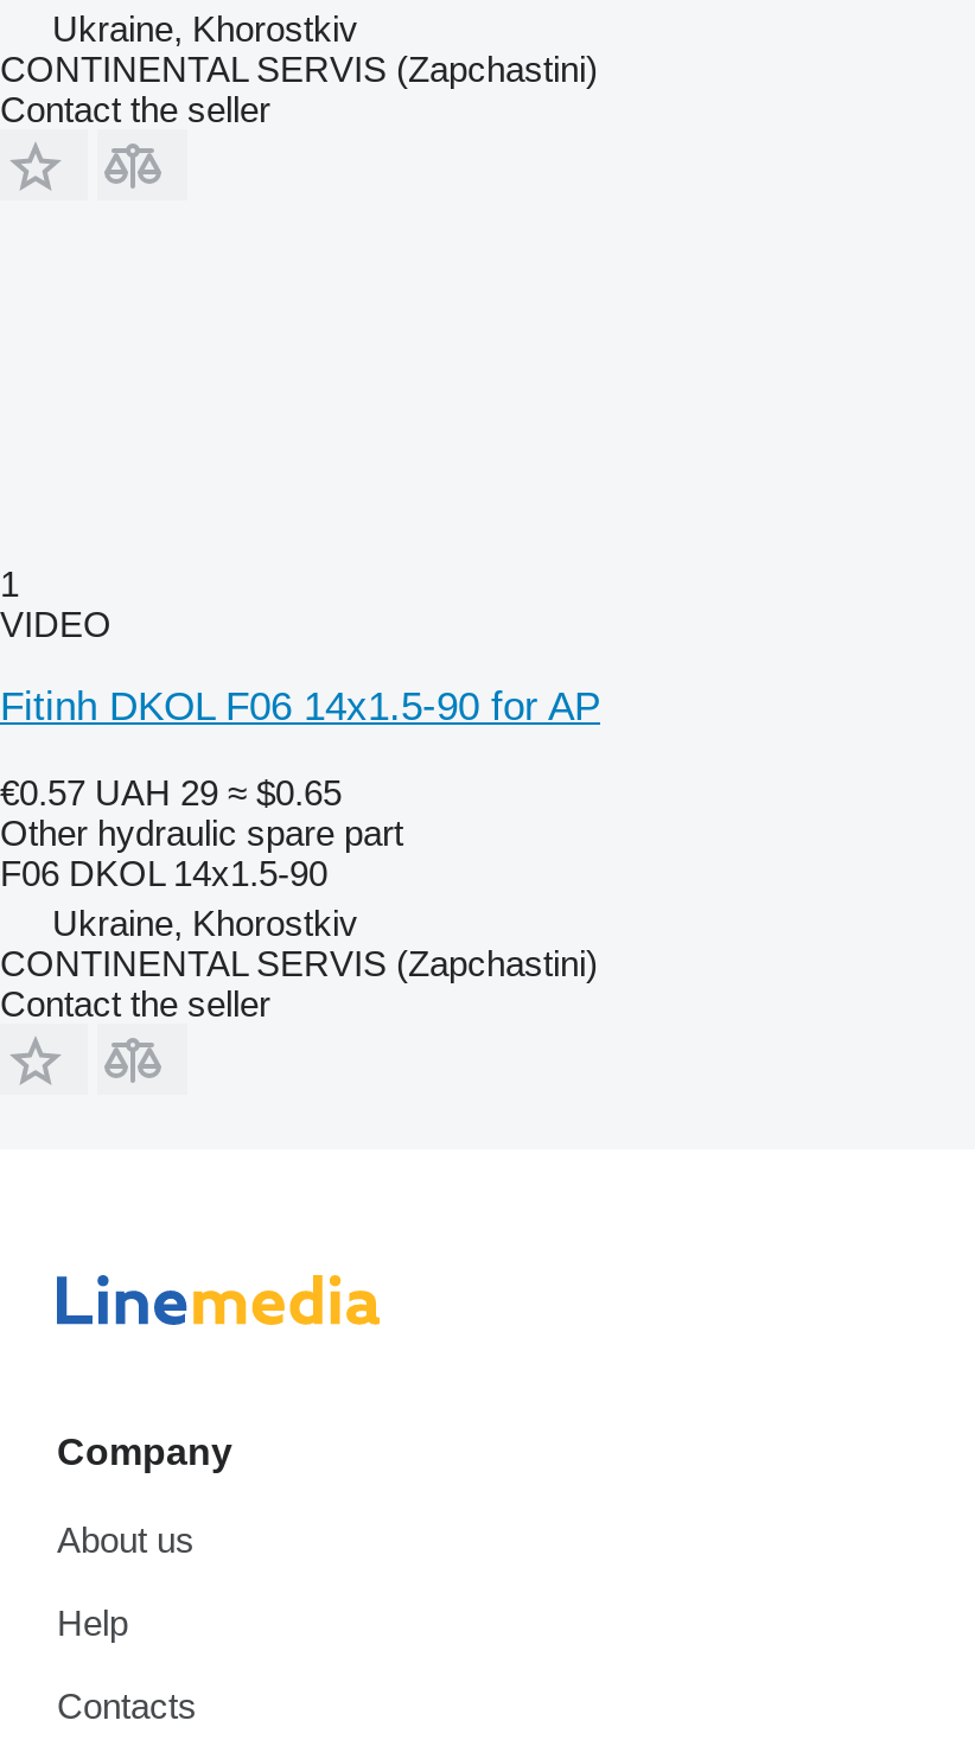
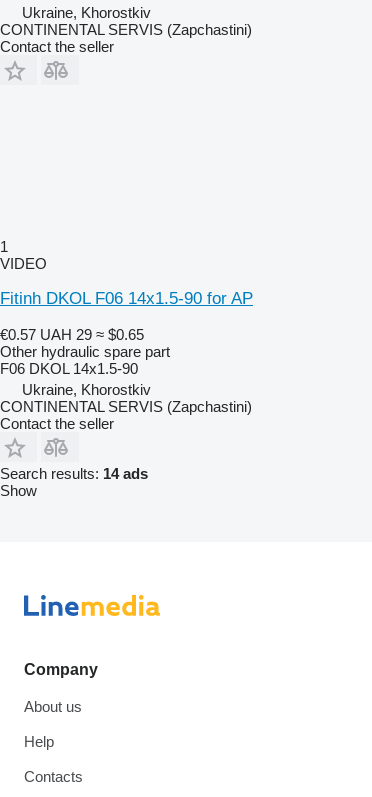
+ Search results: 14 ads
+ Show
